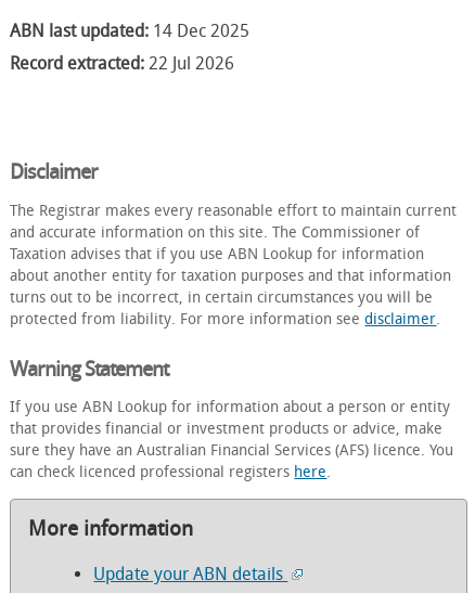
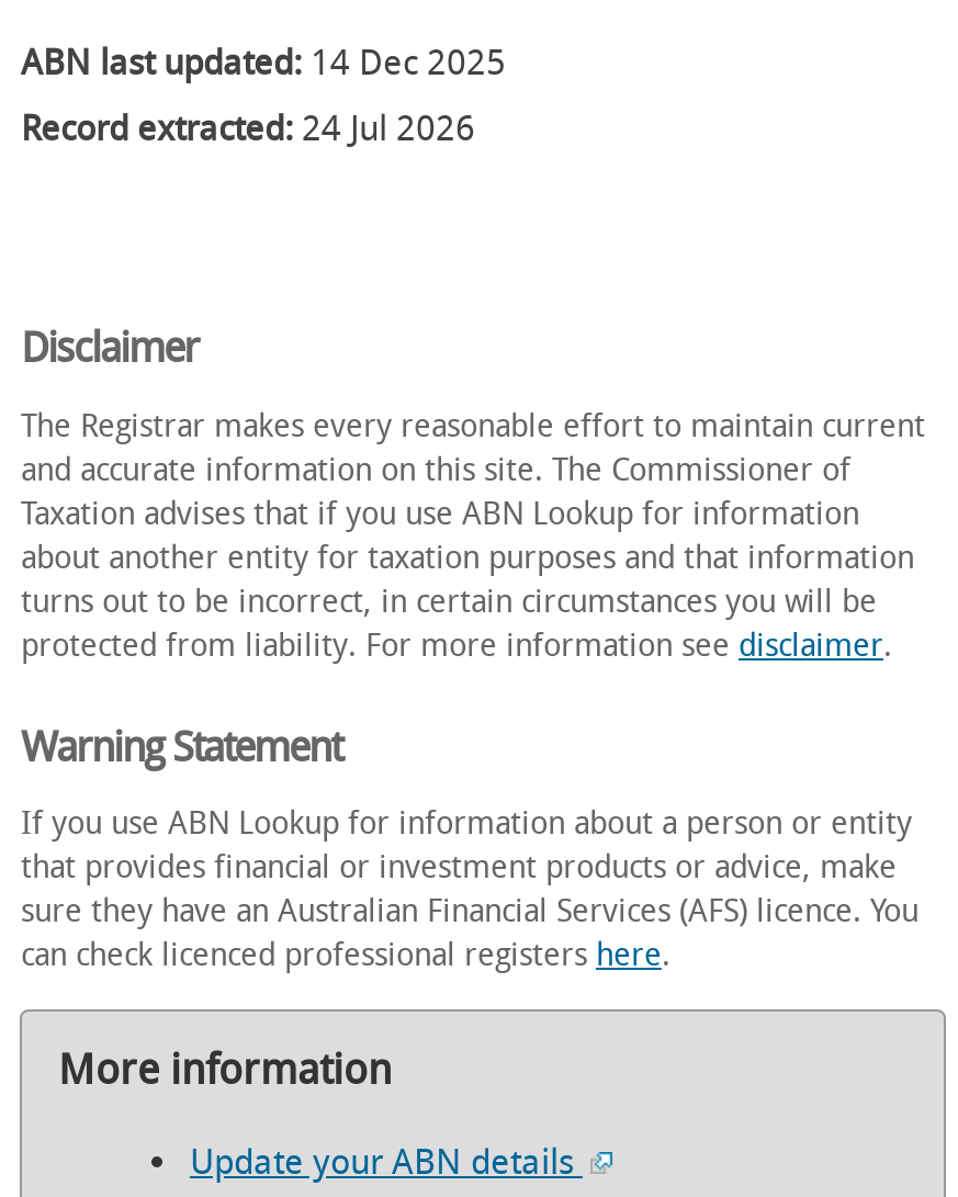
- Record extracted: 22 Jul 2026
+ Record extracted: 24 Jul 2026
